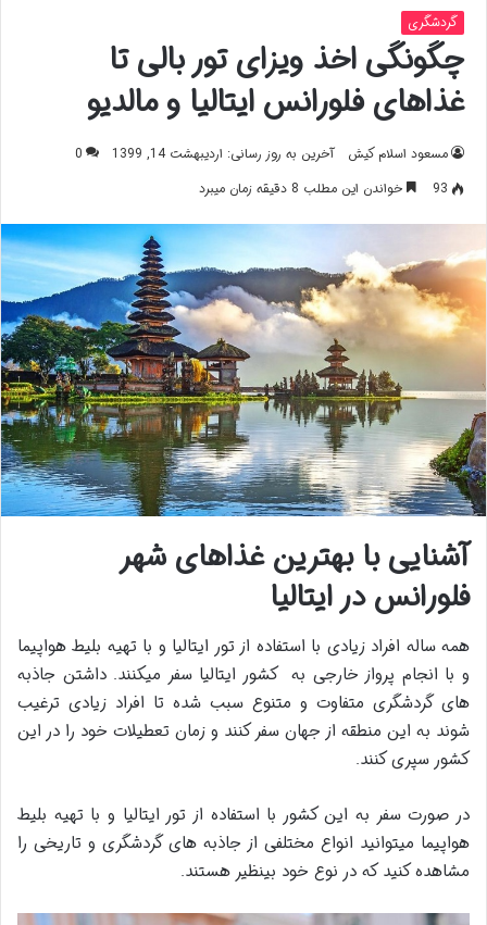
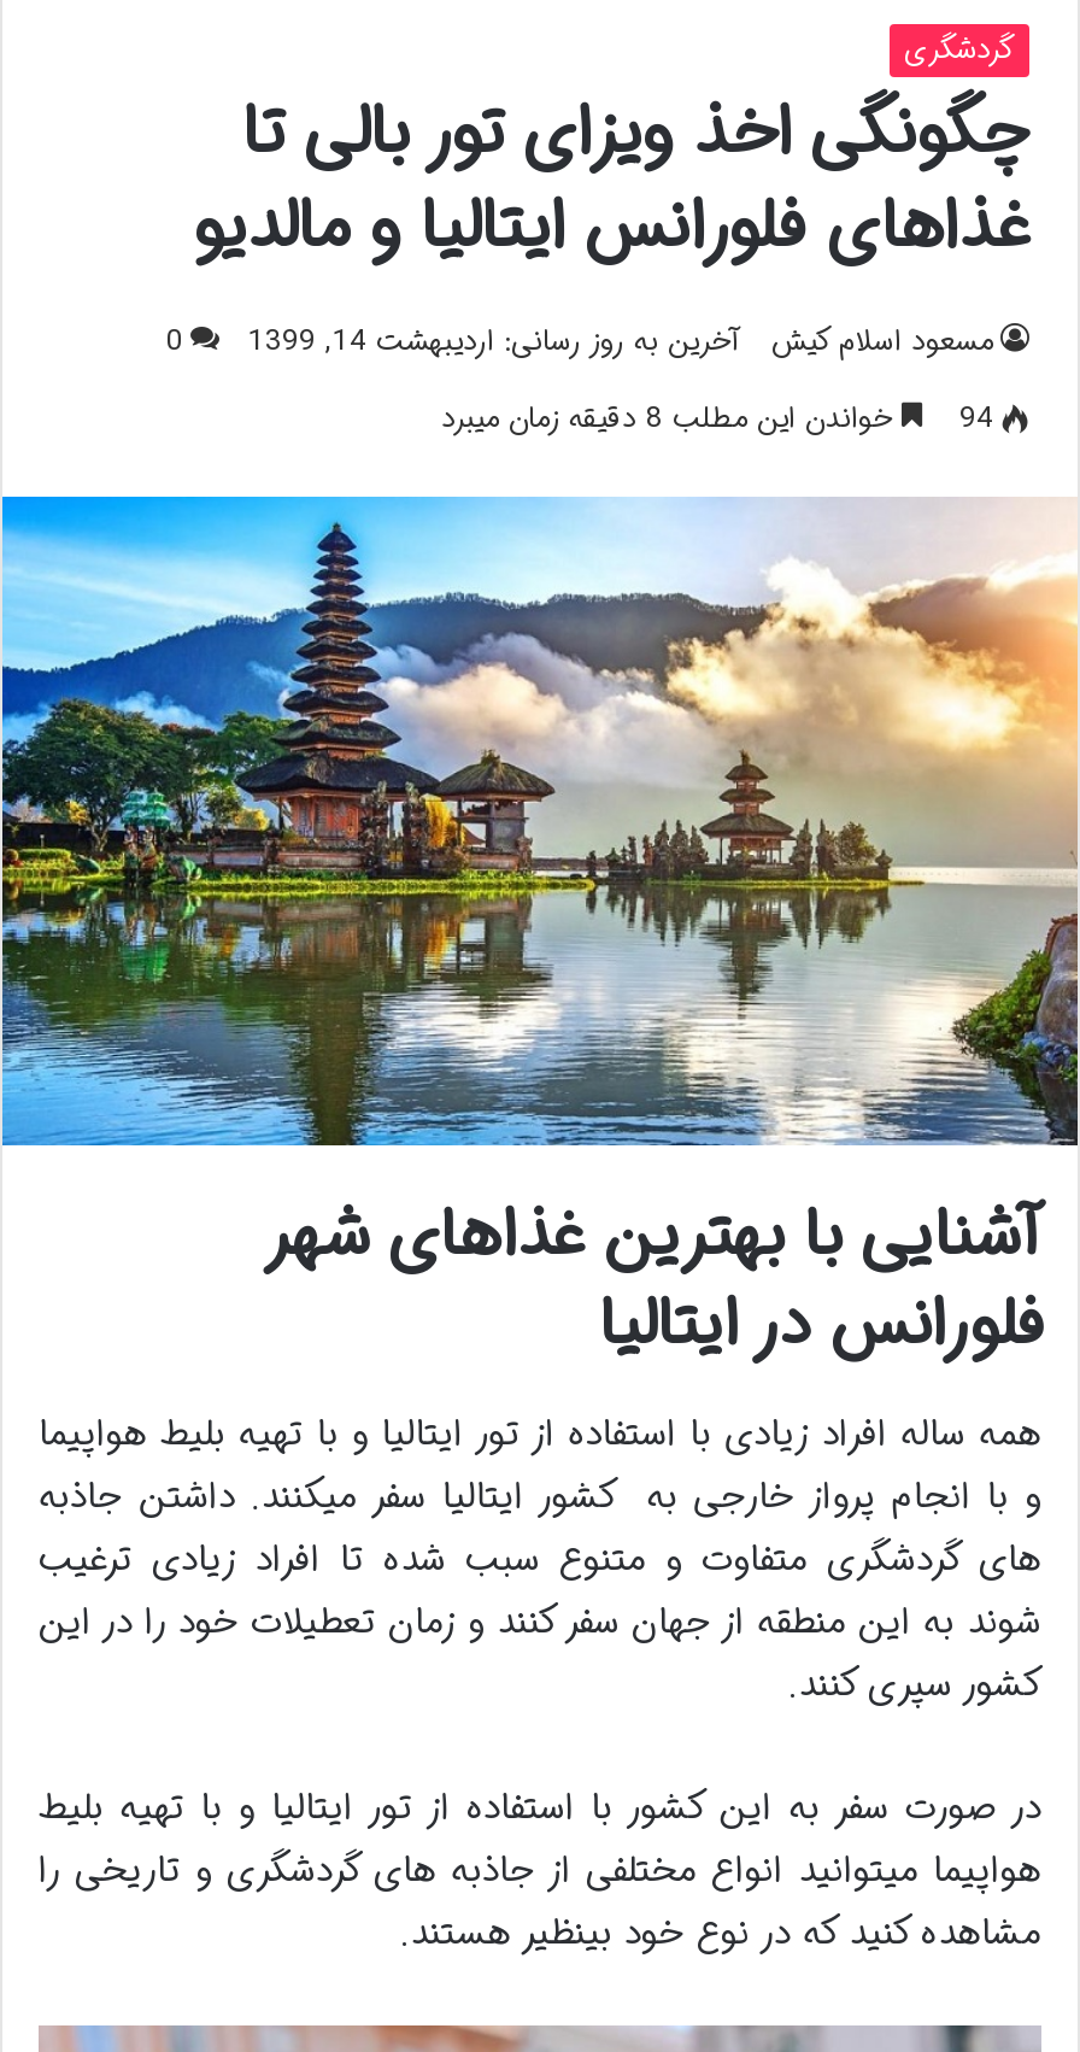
- 93
+ 94
